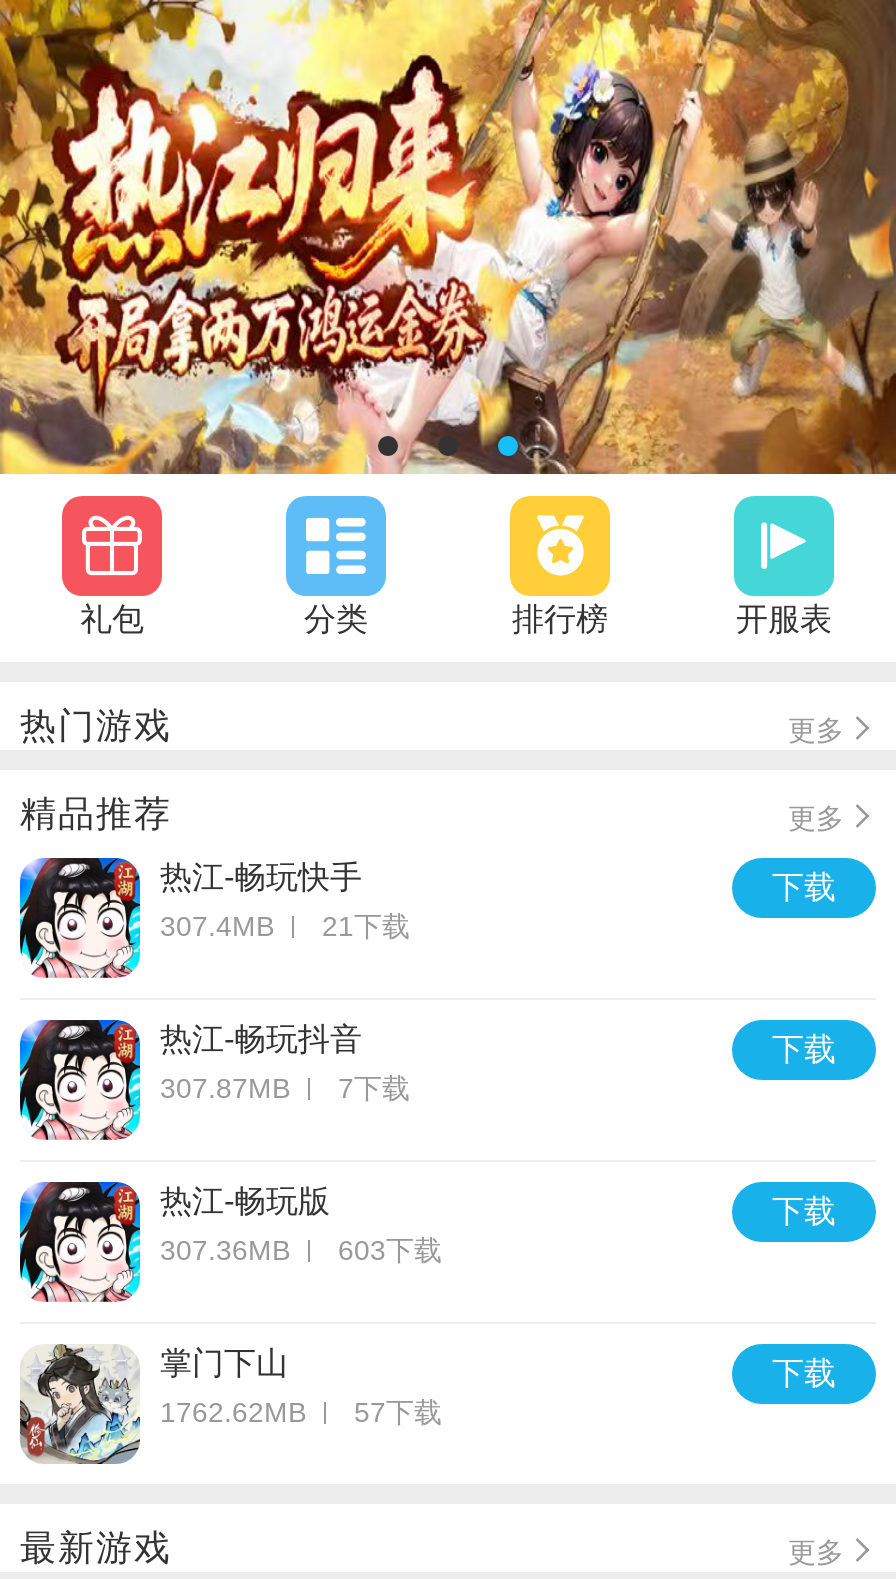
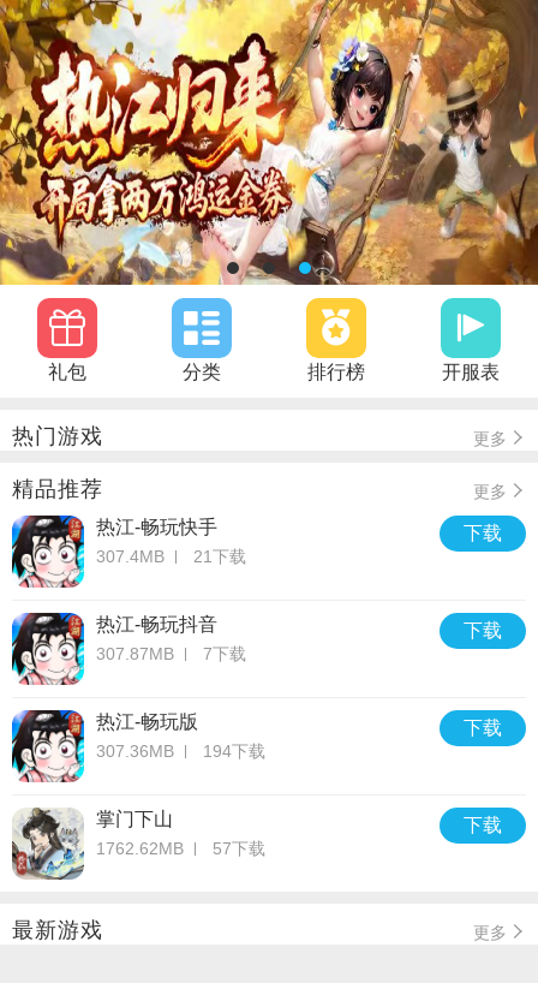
- 307.36MB 603下载
+ 307.36MB 194下载
